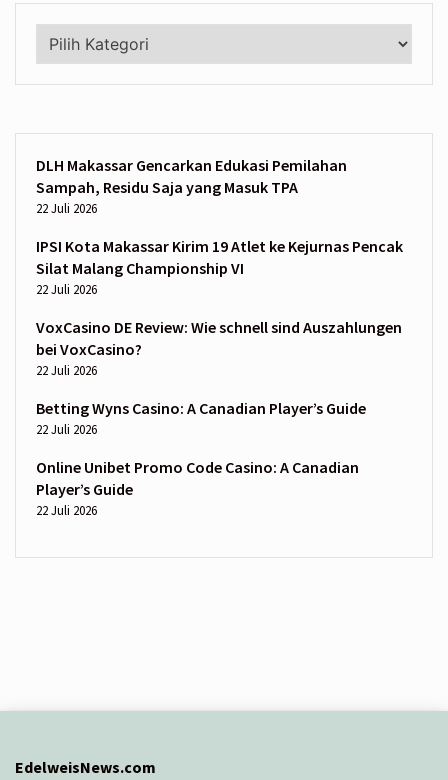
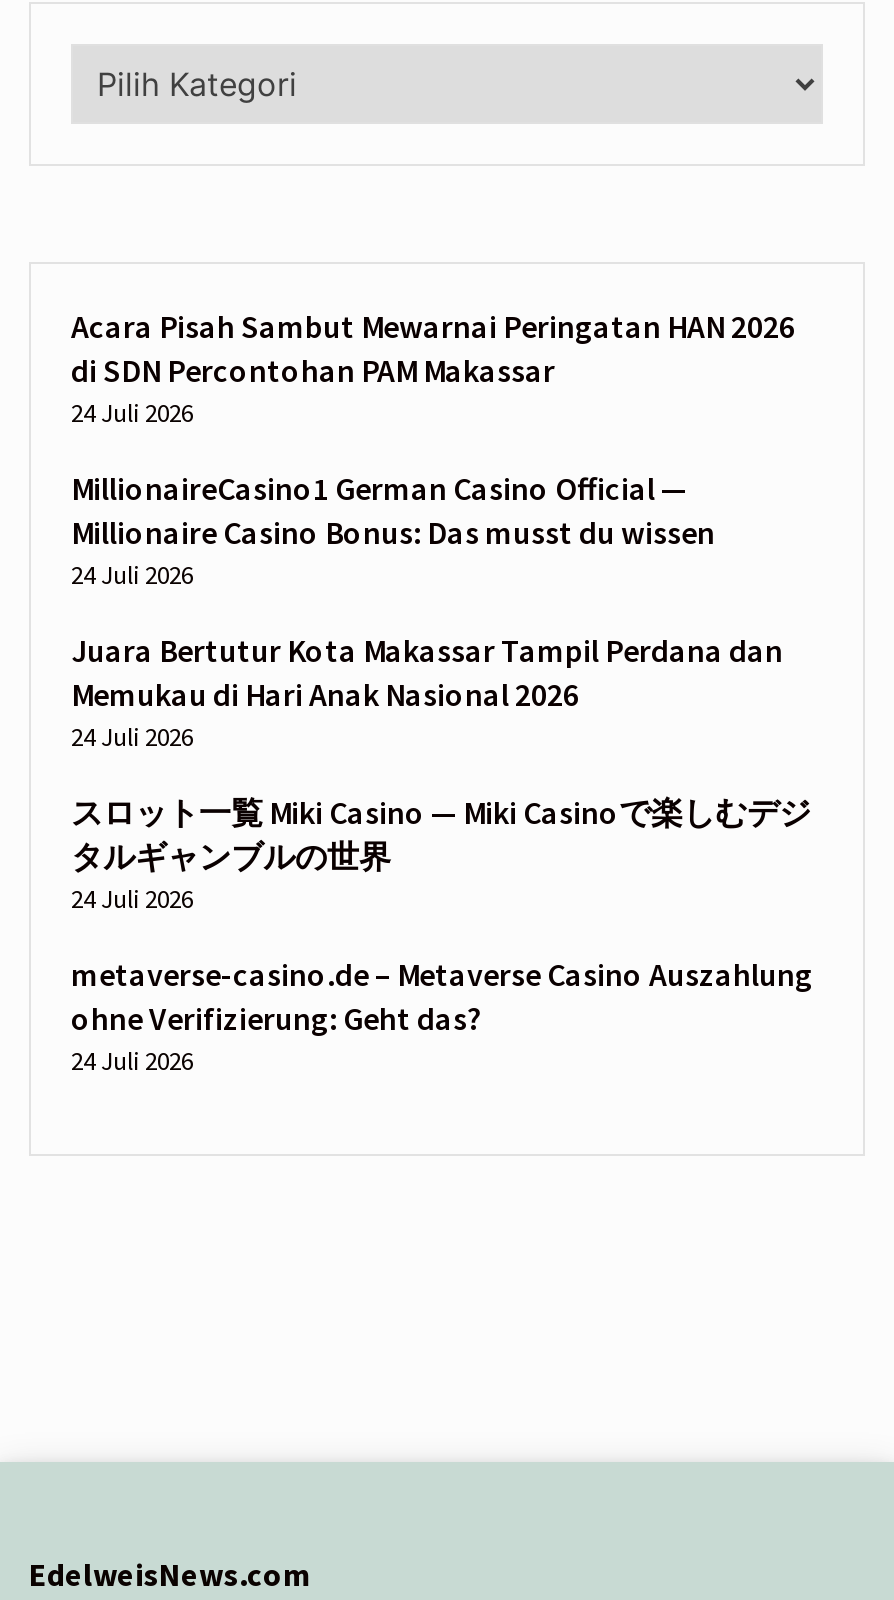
- DLH Makassar Gencarkan Edukasi Pemilahan
- Sampah, Residu Saja yang Masuk TPA
- 22 Juli 2026
+ Acara Pisah Sambut Mewarnai Peringatan HAN 2026
+ di SDN Percontohan PAM Makassar
+ 24 Juli 2026

- IPSI Kota Makassar Kirim 19 Atlet ke Kejurnas Pencak
- Silat Malang Championship VI
- 22 Juli 2026
+ MillionaireCasino1 German Casino Official —
+ Millionaire Casino Bonus: Das musst du wissen
+ 24 Juli 2026

- VoxCasino DE Review: Wie schnell sind Auszahlungen
- bei VoxCasino?
- 22 Juli 2026
+ Juara Bertutur Kota Makassar Tampil Perdana dan
+ Memukau di Hari Anak Nasional 2026
+ 24 Juli 2026

- Betting Wyns Casino: A Canadian Player’s Guide
- 22 Juli 2026
+ スロット一覧 Miki Casino — Miki Casinoで楽しむデジ
+ タルギャンブルの世界
+ 24 Juli 2026

- Online Unibet Promo Code Casino: A Canadian
- Player’s Guide
- 22 Juli 2026
+ metaverse-casino.de – Metaverse Casino Auszahlung
+ ohne Verifizierung: Geht das?
+ 24 Juli 2026
